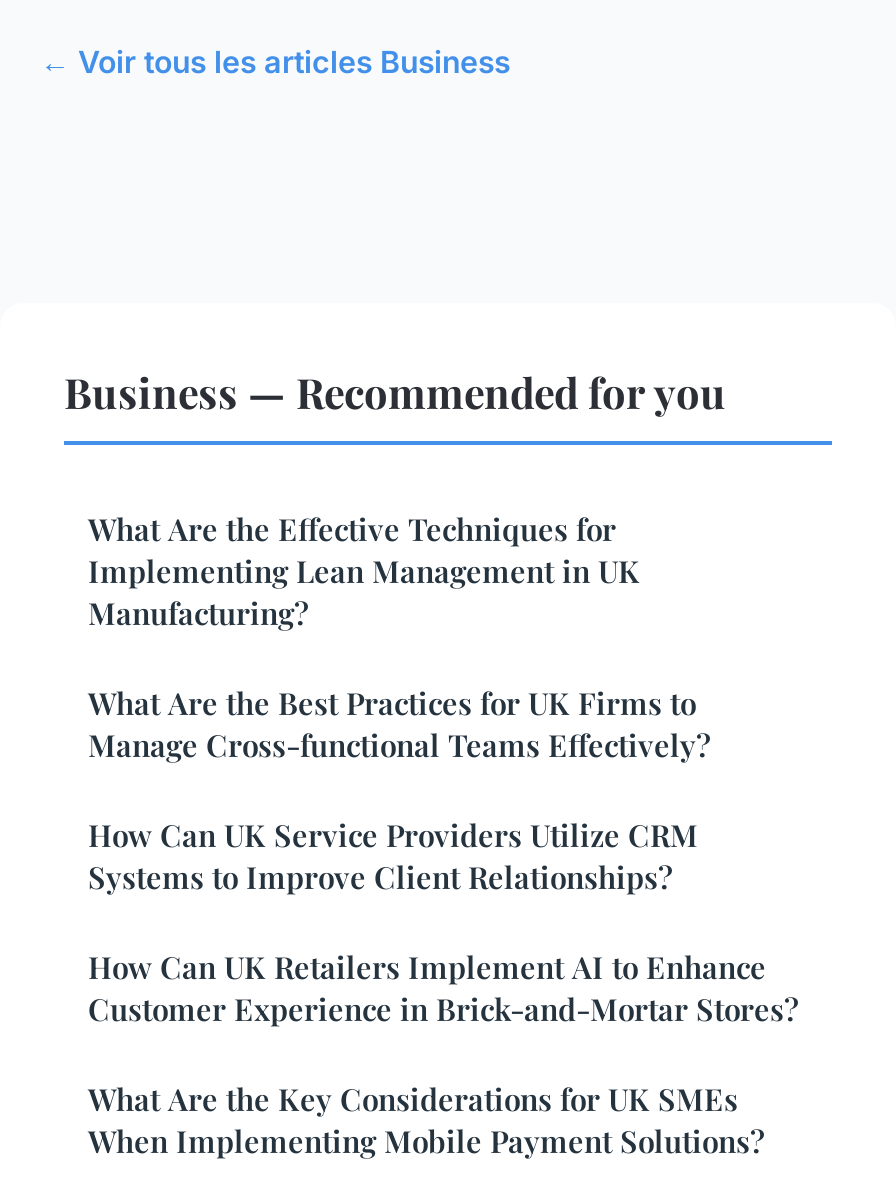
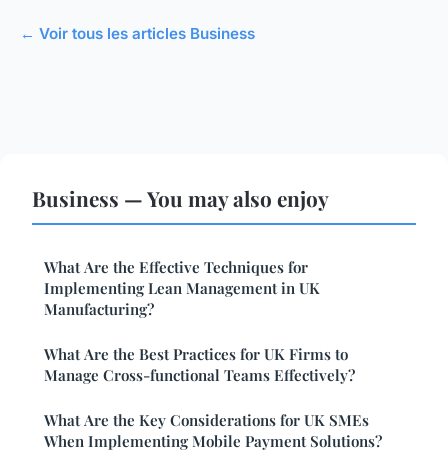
- Business — Recommended for you
+ Business — You may also enjoy

- How Can UK Service Providers Utilize CRM
- Systems to Improve Client Relationships?
- How Can UK Retailers Implement AI to Enhance
- Customer Experience in Brick-and-Mortar Stores?
